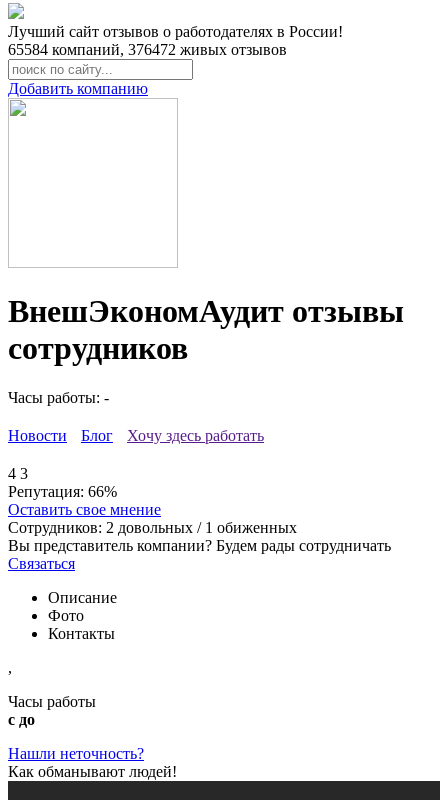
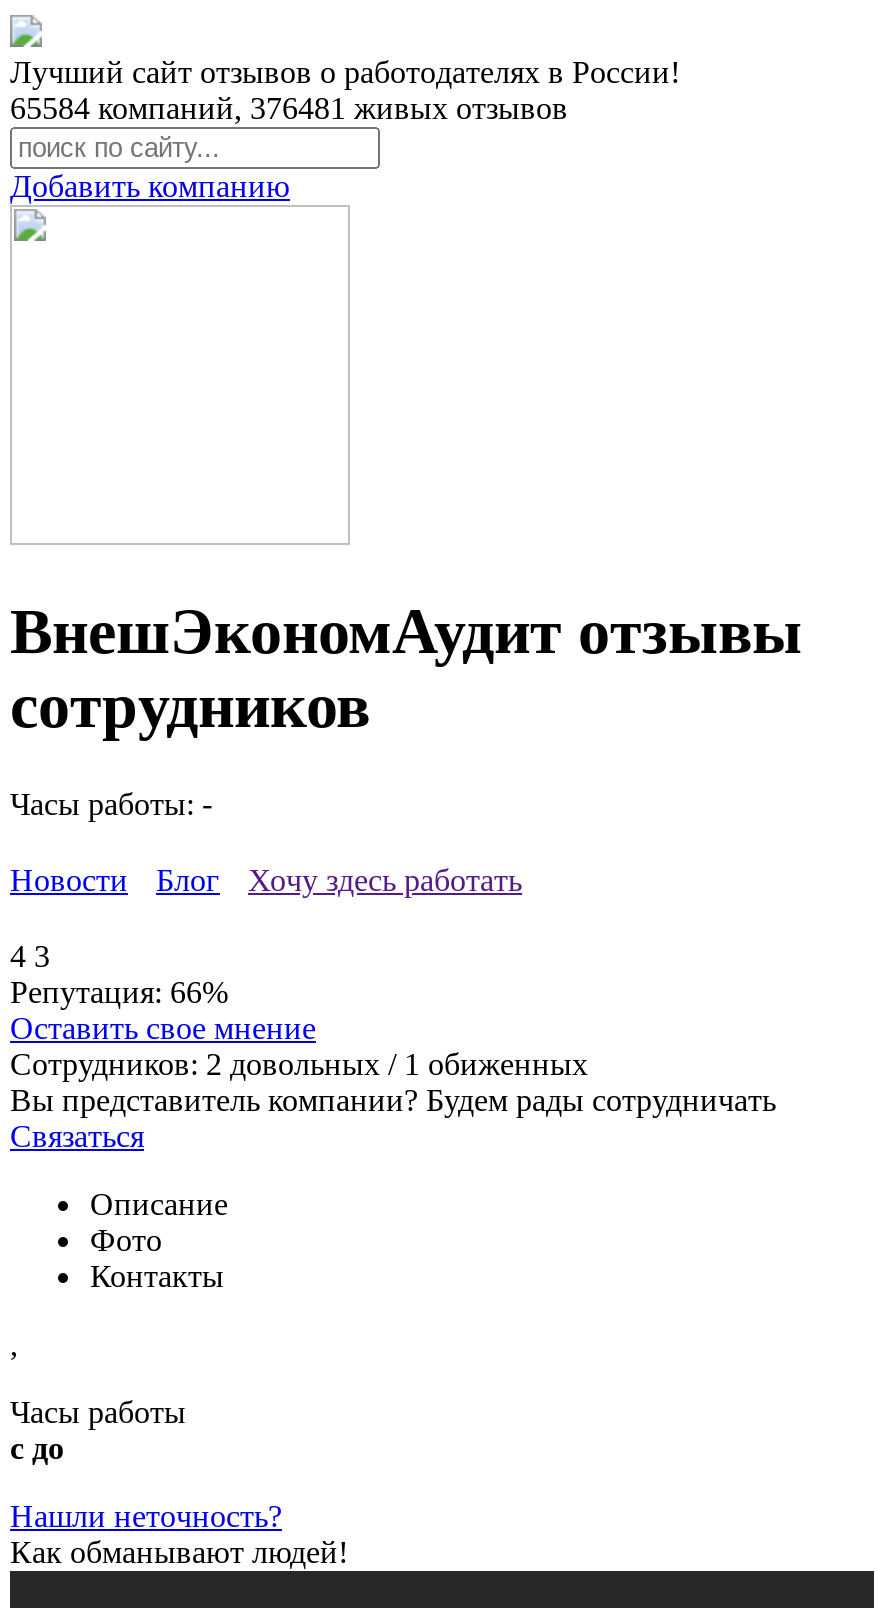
- 65584 компаний, 376472живых отзывов
+ 65584 компаний, 376481живых отзывов
